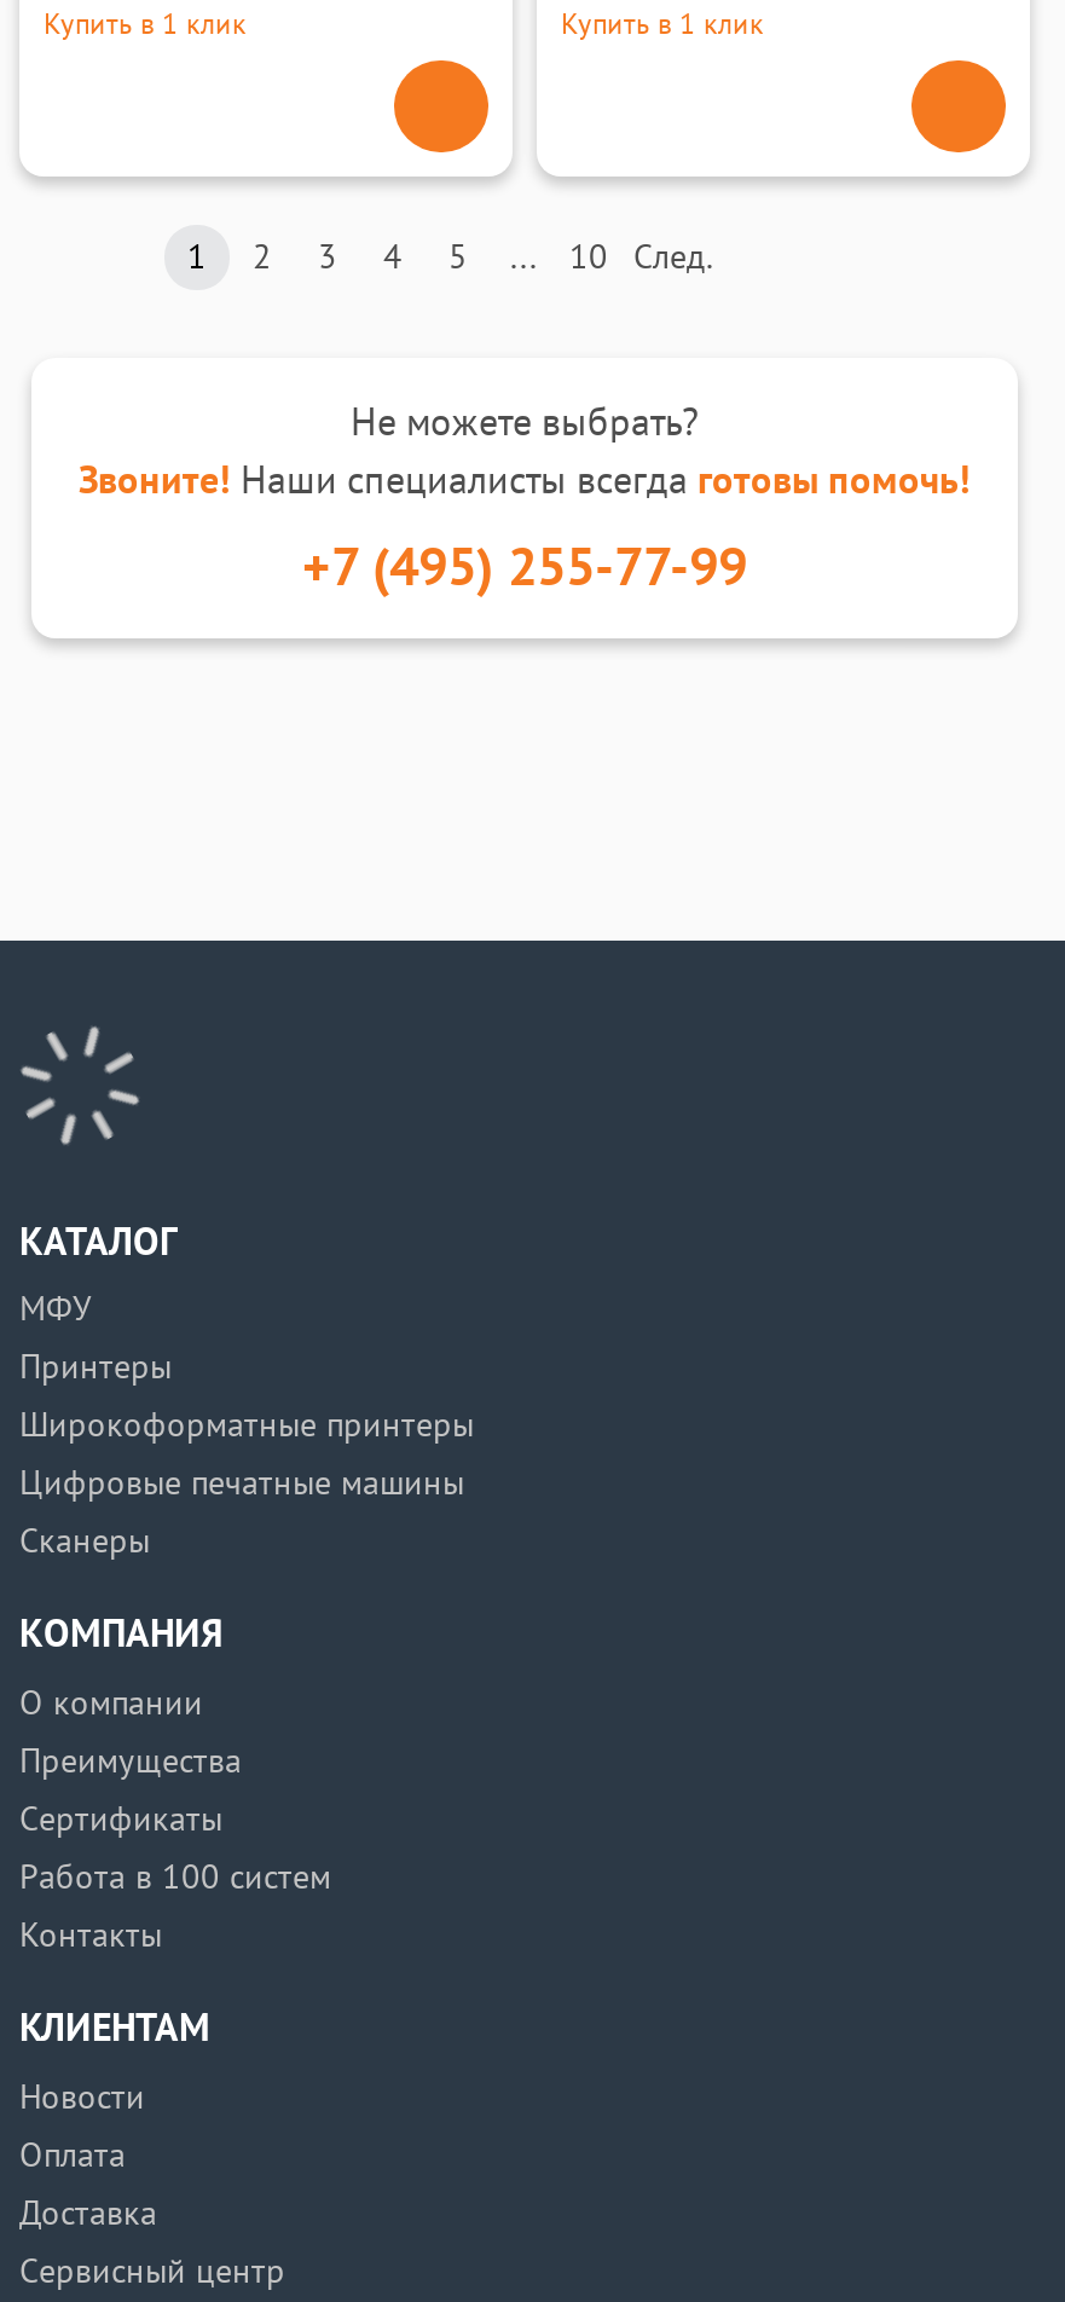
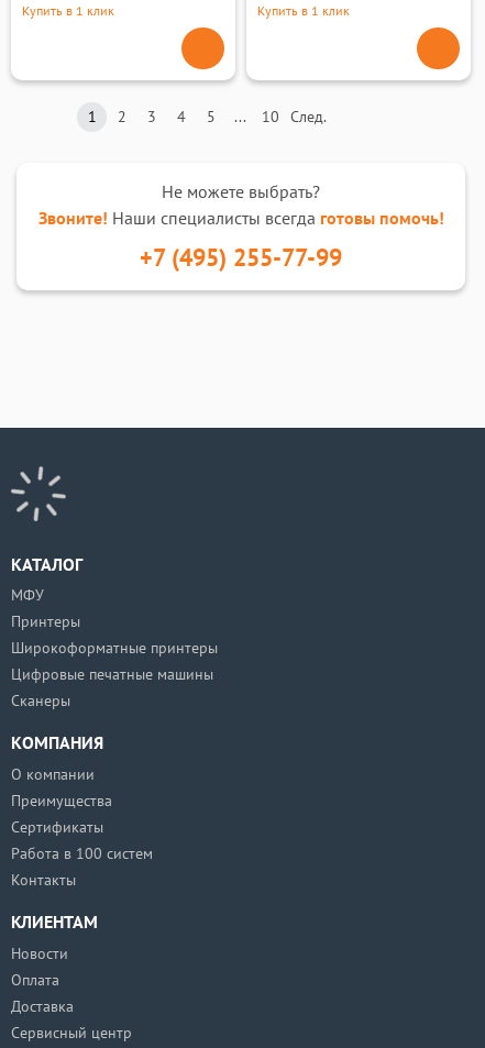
- [image]
+ [image]
